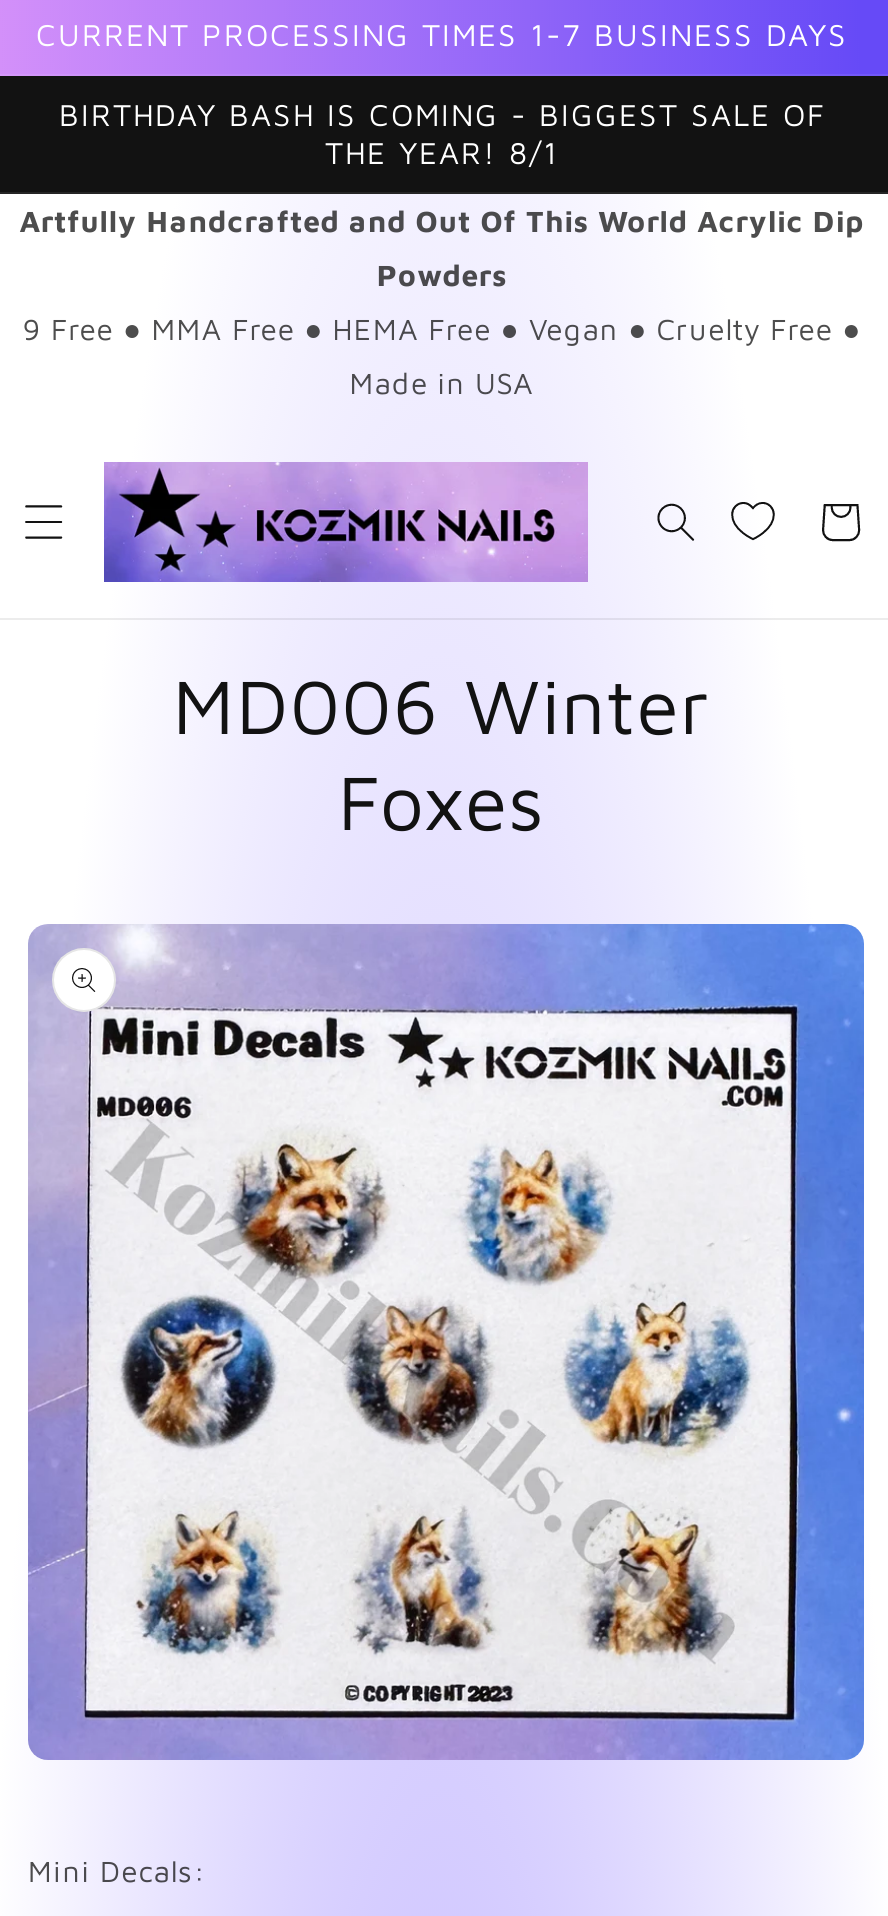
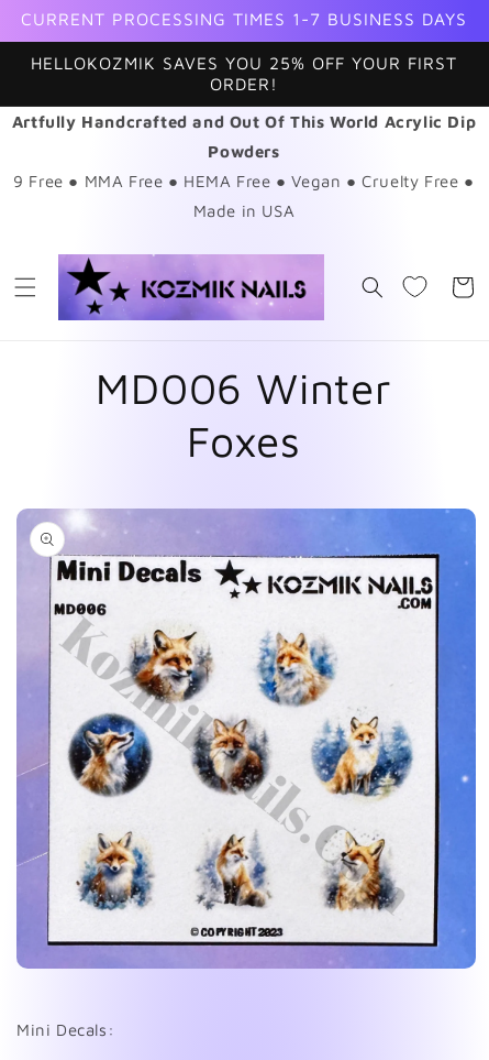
- BIRTHDAY BASH IS COMING - BIGGEST SALE OF
- THE YEAR! 8/1
+ HELLOKOZMIK SAVES YOU 25% OFF YOUR FIRST
+ ORDER!
